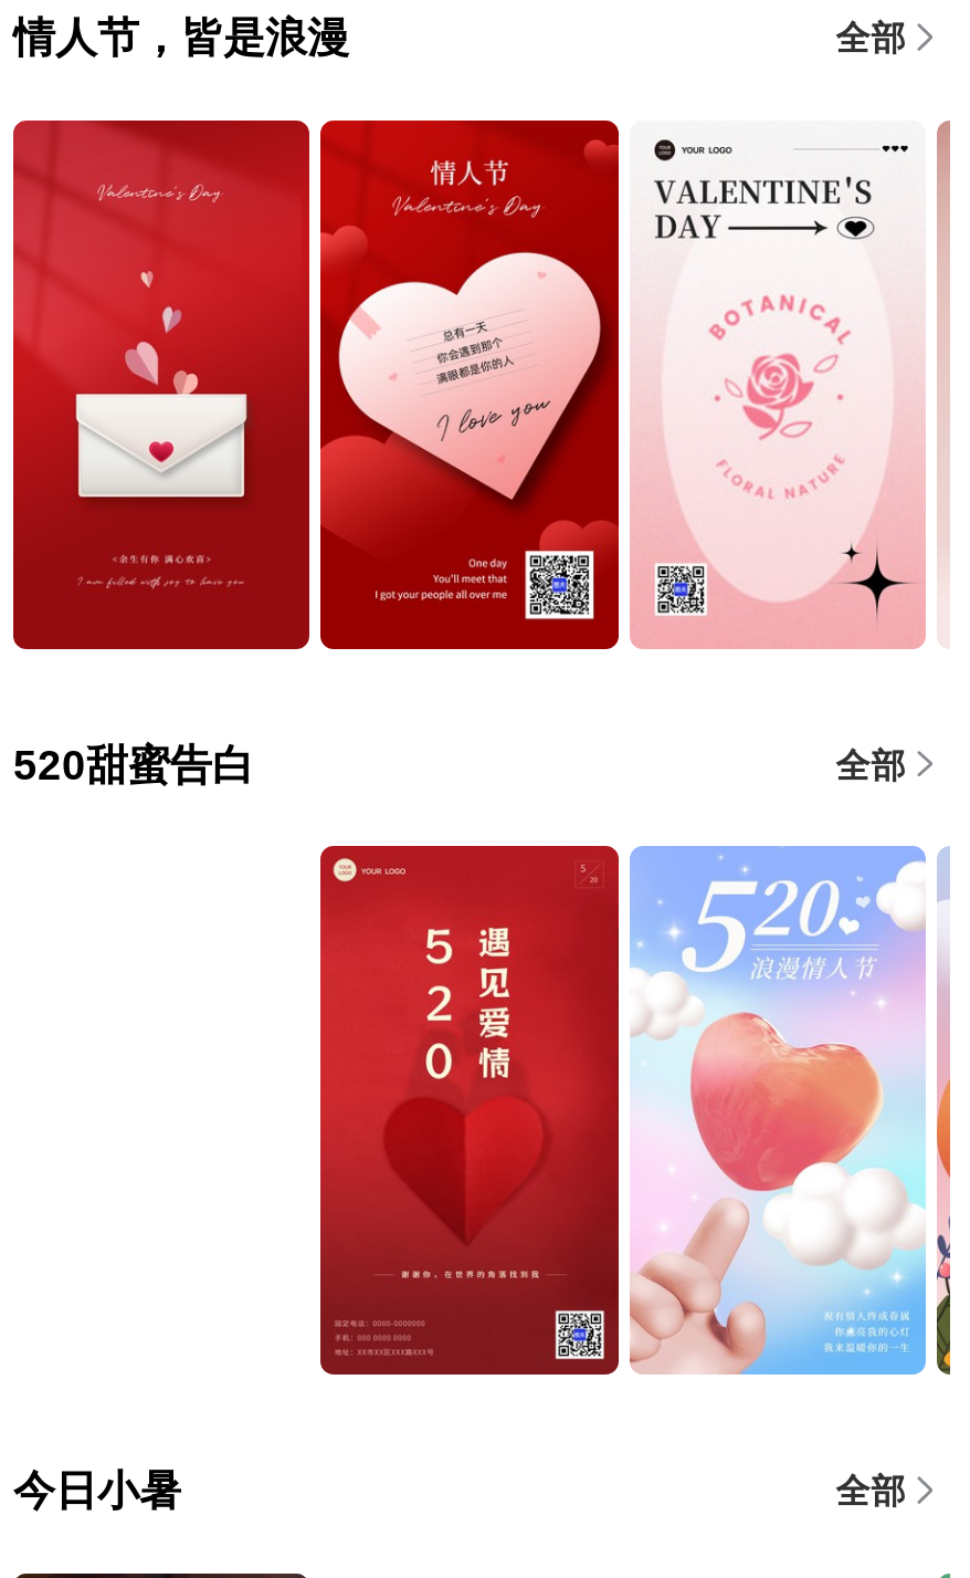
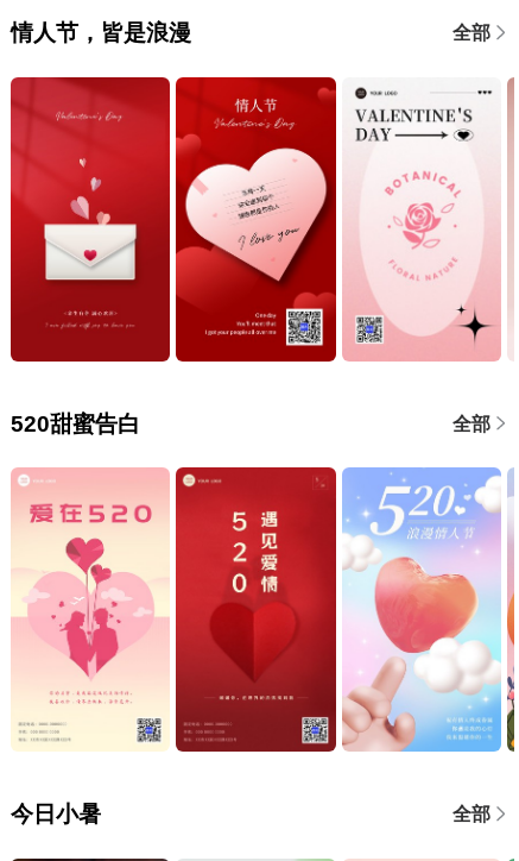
+ [image]
